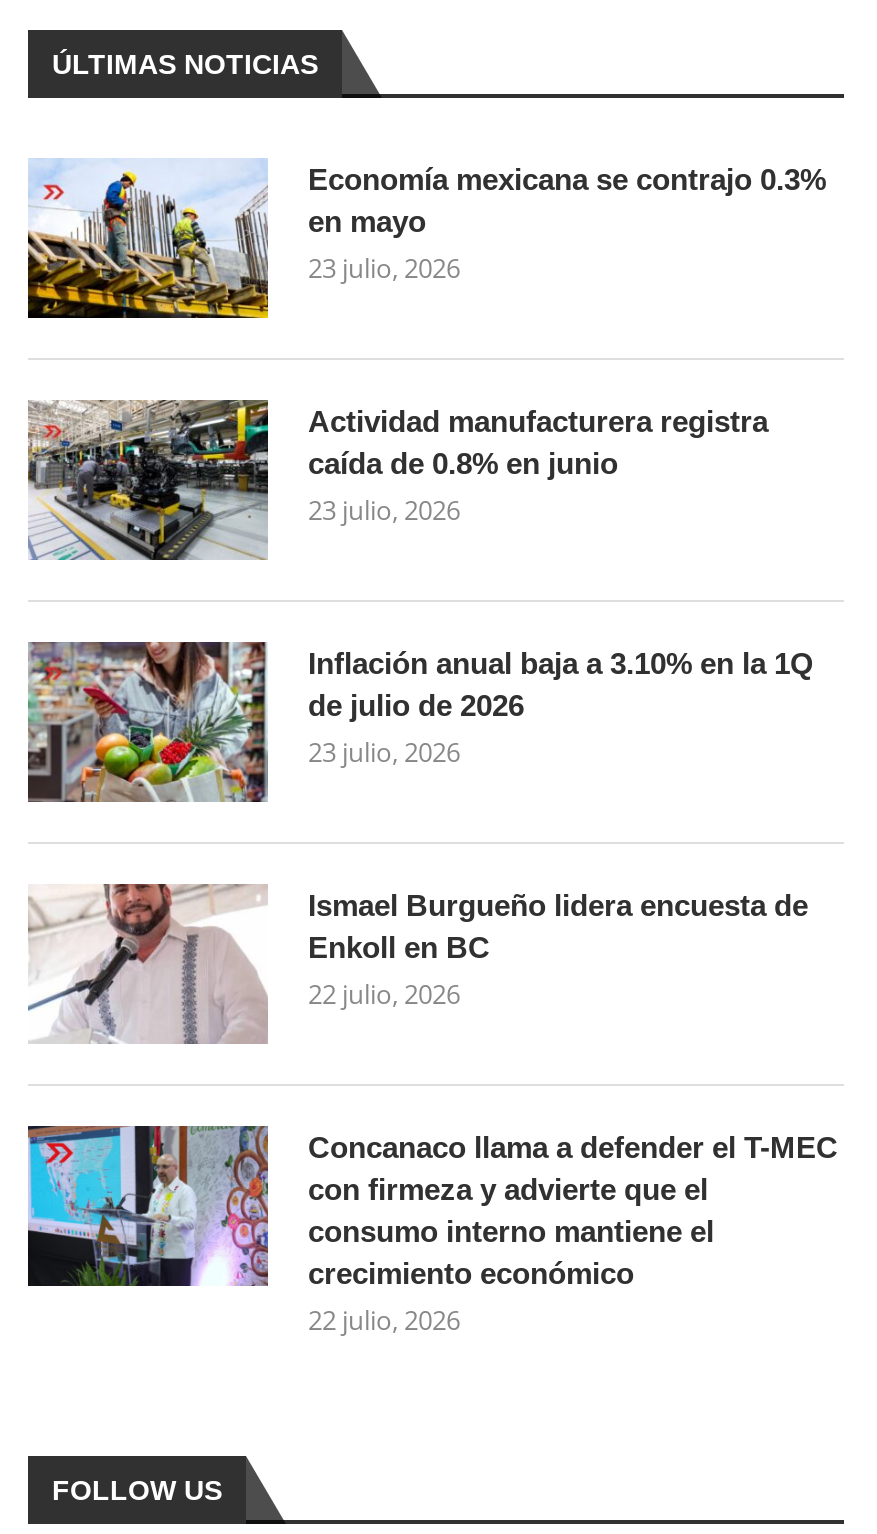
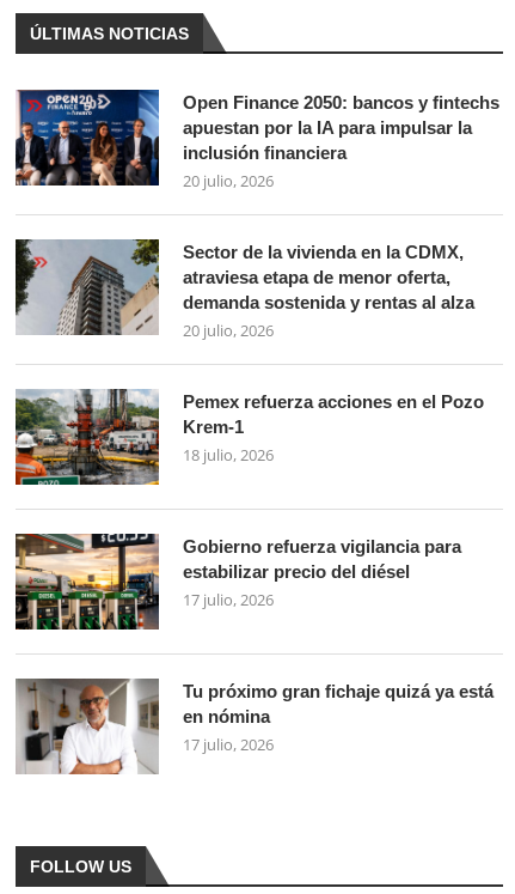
- [image]
- Economía mexicana se contrajo 0.3%
- en mayo
- 23 julio, 2026
+ [image]
+ Open Finance 2050: bancos y fintechs
+ apuestan por la IA para impulsar la
+ inclusión financiera
+ 20 julio, 2026

- [image]
- Actividad manufacturera registra
- caída de 0.8% en junio
- 23 julio, 2026
+ [image]
+ Sector de la vivienda en la CDMX,
+ atraviesa etapa de menor oferta,
+ demanda sostenida y rentas al alza
+ 20 julio, 2026

- [image]
- Inflación anual baja a 3.10% en la 1Q
- de julio de 2026
- 23 julio, 2026
+ [image]
+ Pemex refuerza acciones en el Pozo
+ Krem-1
+ 18 julio, 2026

- [image]
- Ismael Burgueño lidera encuesta de
- Enkoll en BC
- 22 julio, 2026
+ [image]
+ Gobierno refuerza vigilancia para
+ estabilizar precio del diésel
+ 17 julio, 2026

- [image]
- Concanaco llama a defender el T-MEC
- con firmeza y advierte que el
- consumo interno mantiene el
- crecimiento económico
- 22 julio, 2026
+ [image]
+ Tu próximo gran fichaje quizá ya está
+ en nómina
+ 17 julio, 2026
